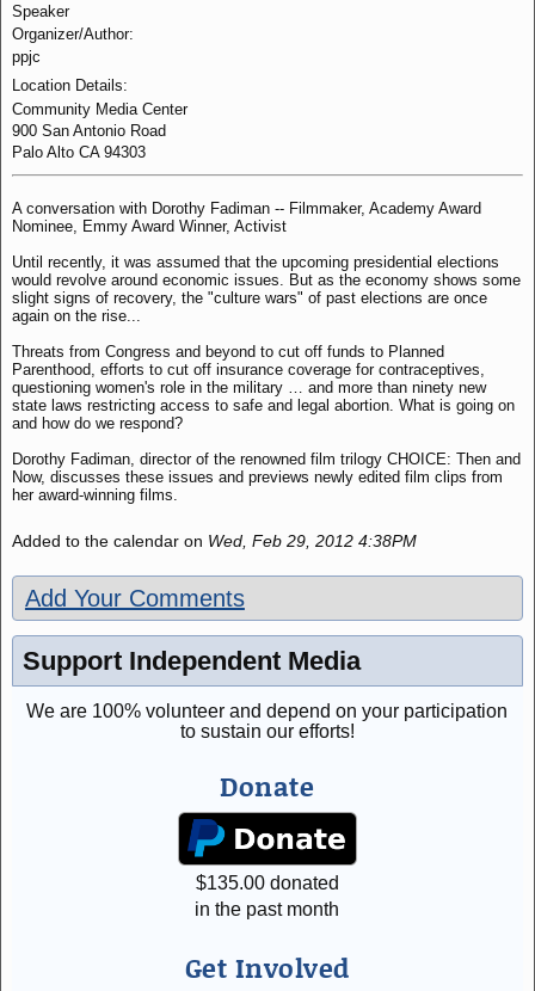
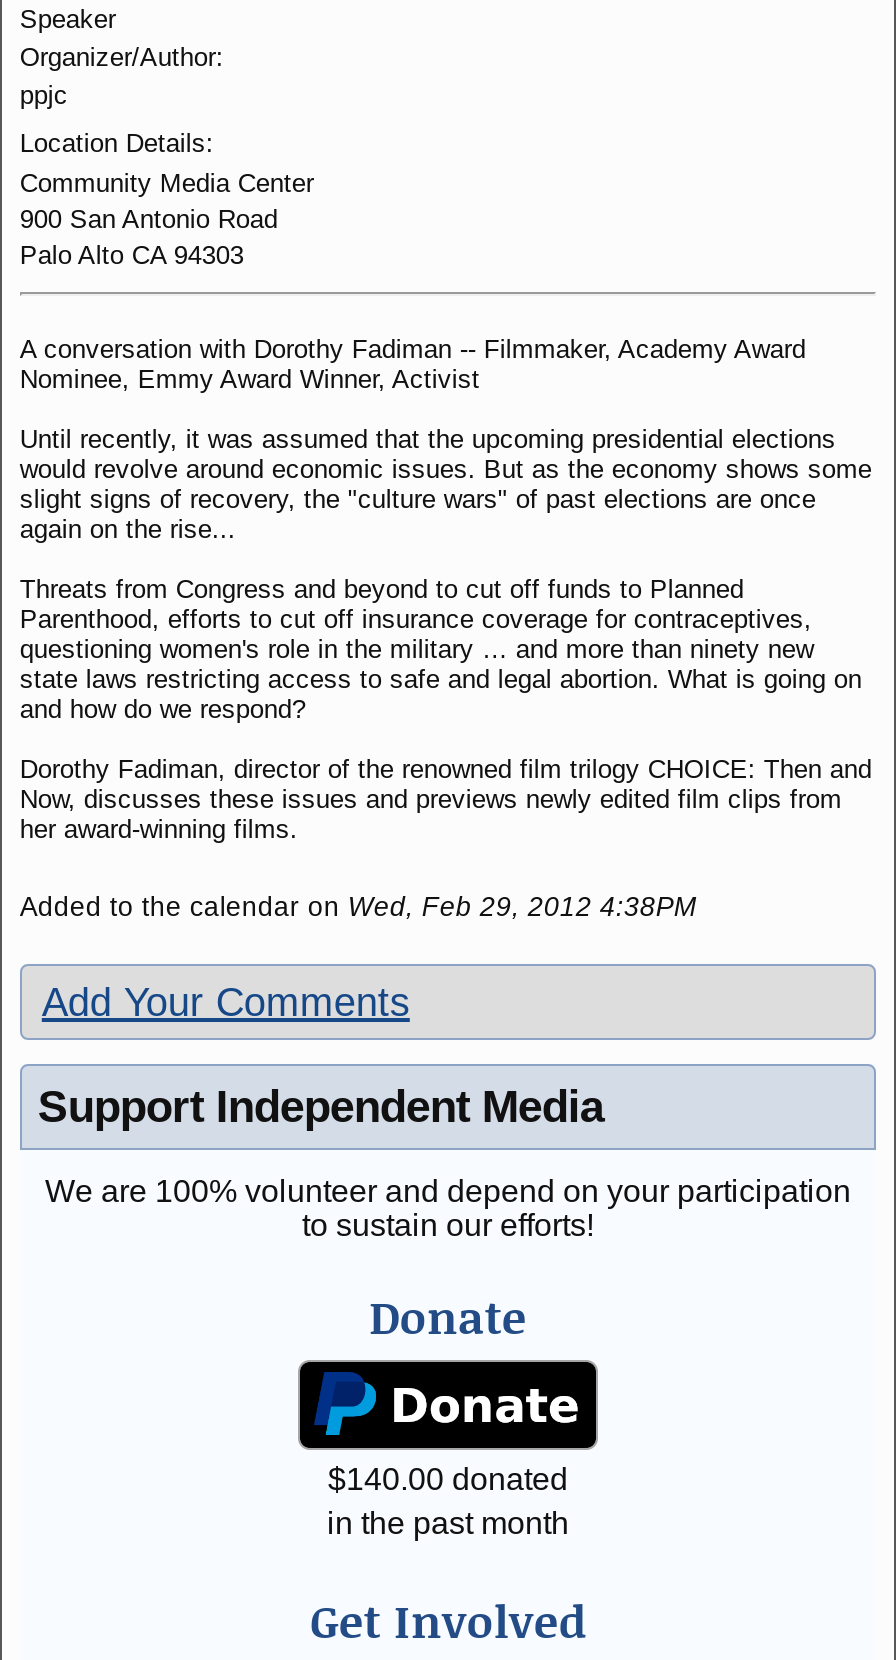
- $135.00 donated
+ $140.00 donated
